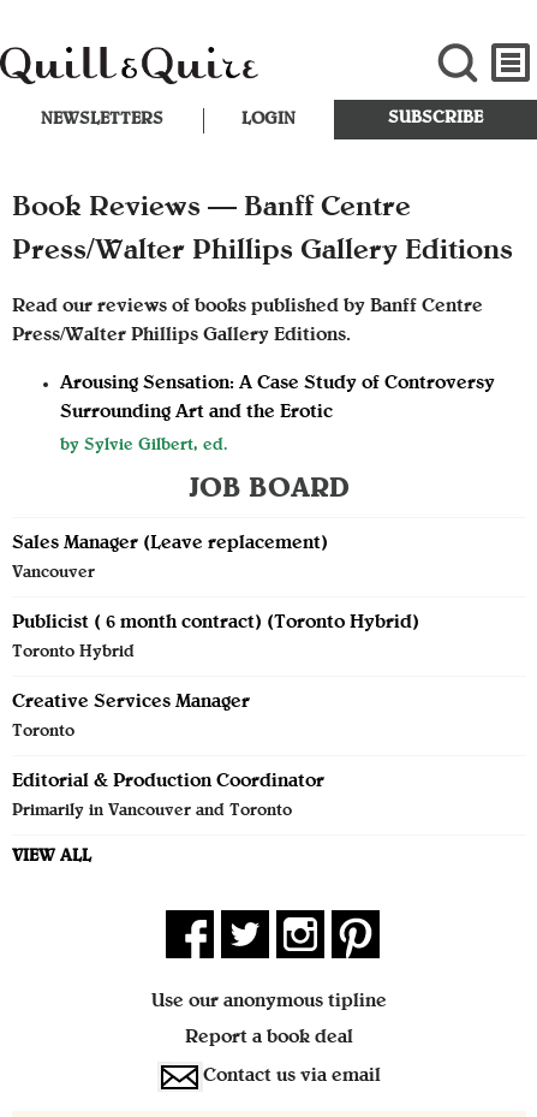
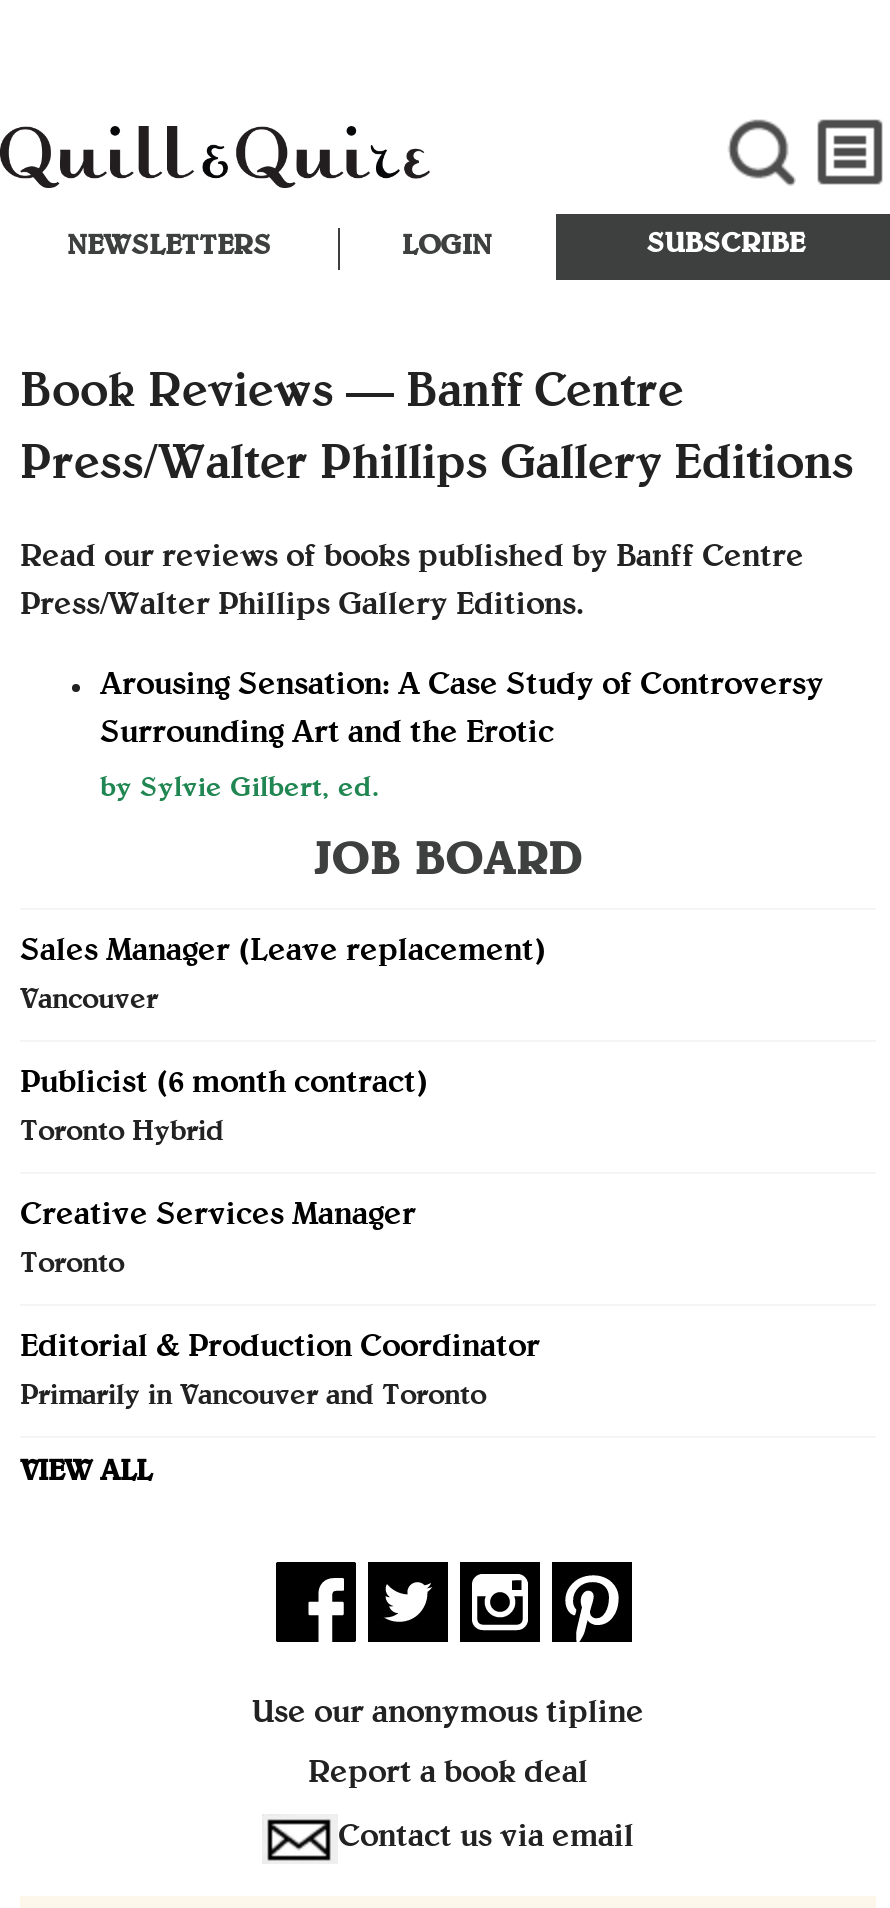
- Publicist ( 6 month contract) (Toronto Hybrid)
+ Publicist (6 month contract)
